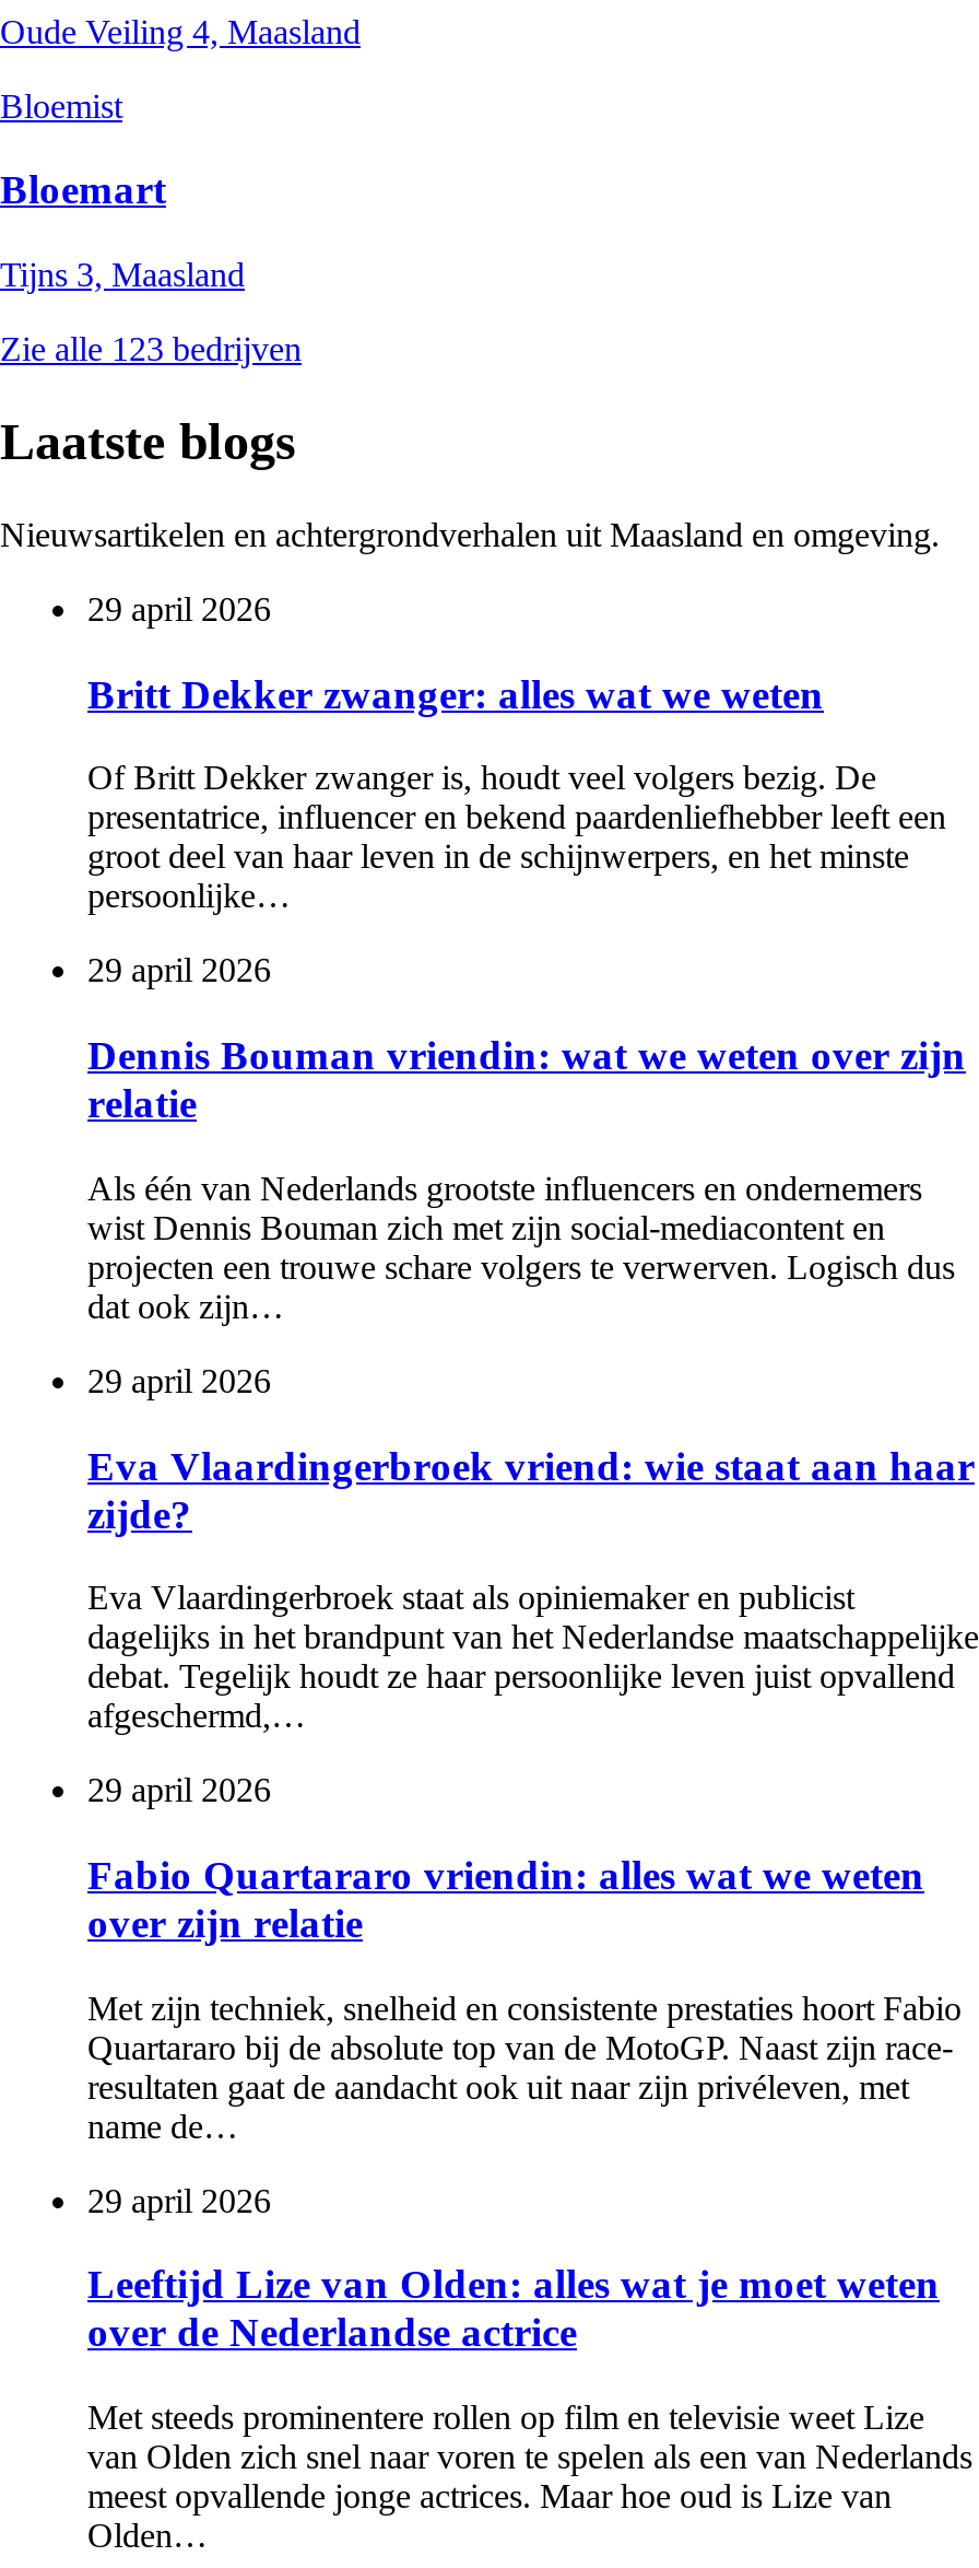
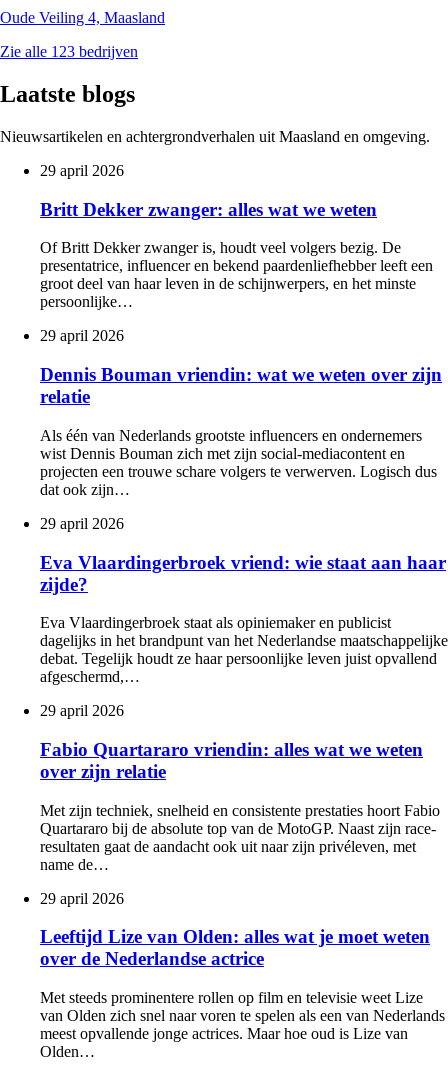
- Bloemist
- Bloemart
- Tijns 3, Maasland
